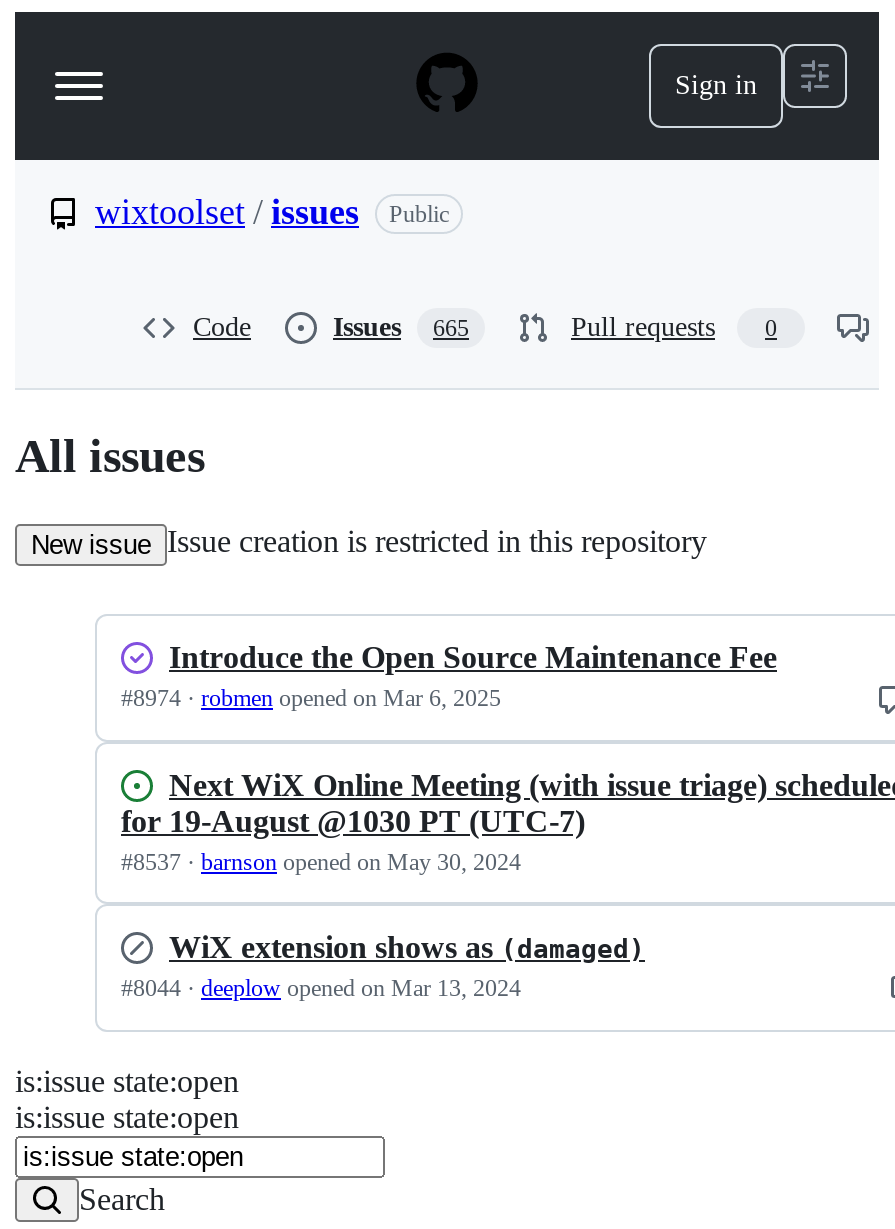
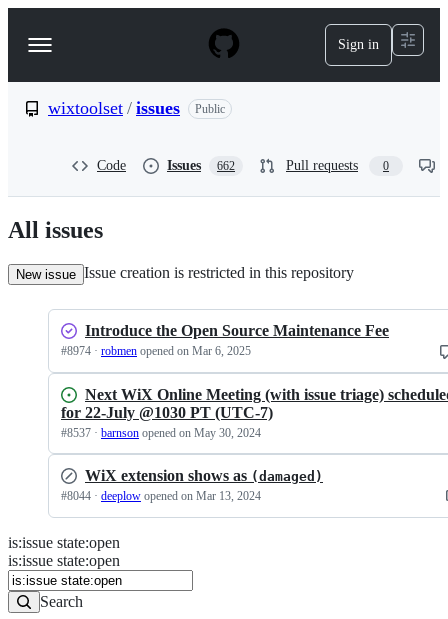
- Issues 665
+ Issues 662

- for 19-August @1030 PT (UTC-7)
+ for 22-July @1030 PT (UTC-7)
